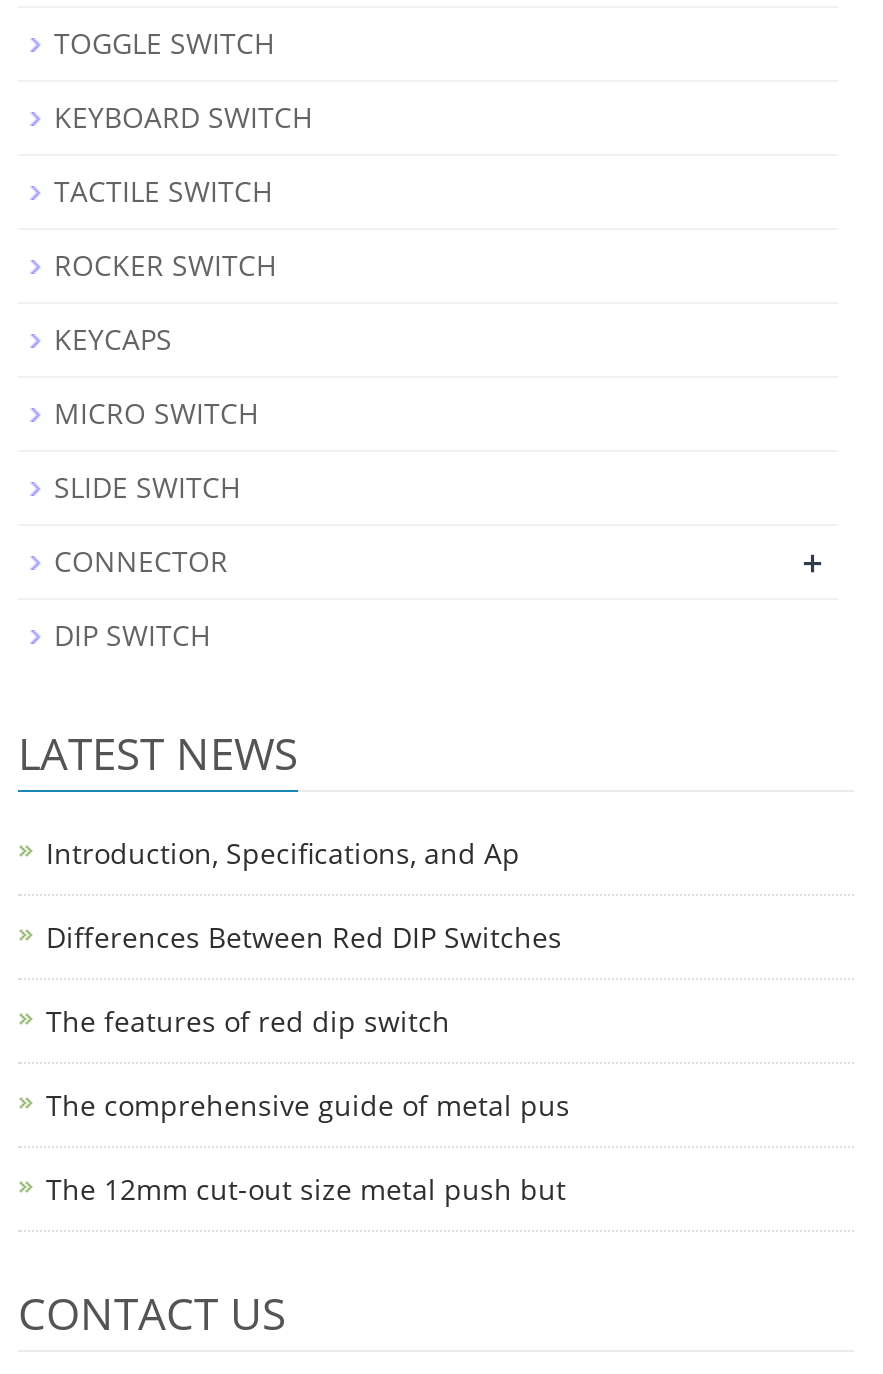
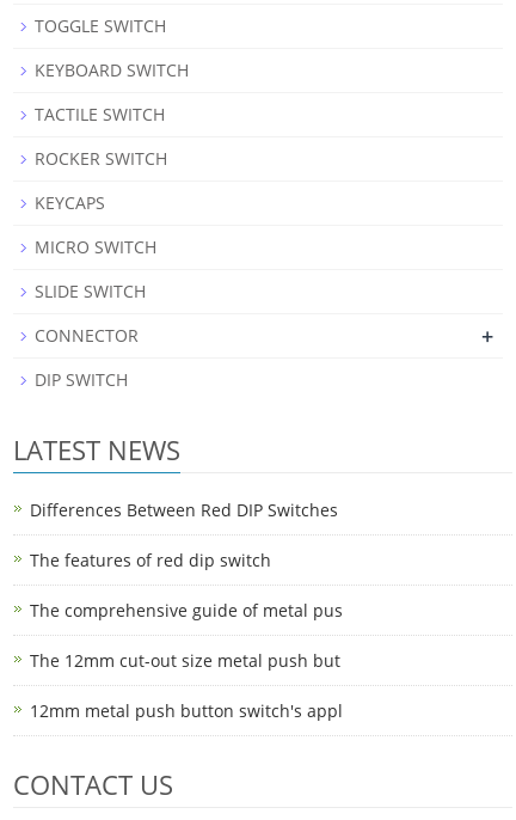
- Introduction, Specifications, and Ap

moved up: Differences Between Red DIP Switches | The features of red dip switch | The comprehensive guide of metal pus | The 12mm cut-out size metal push but

+ 12mm metal push button switch's appl
